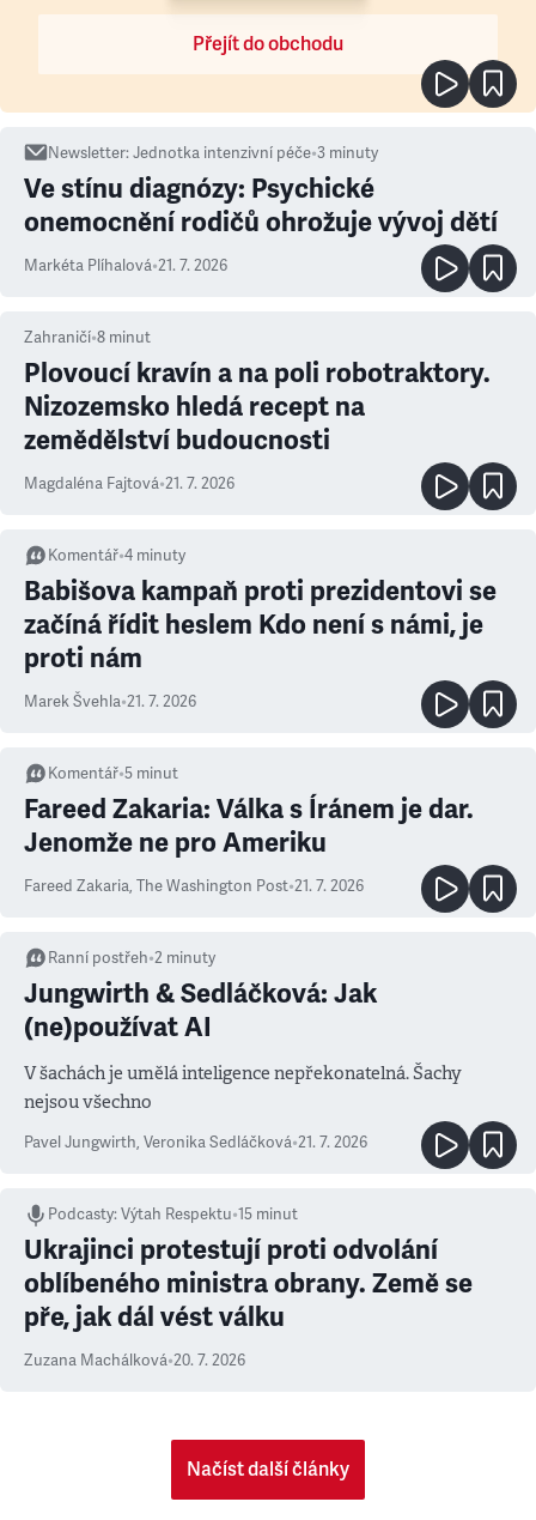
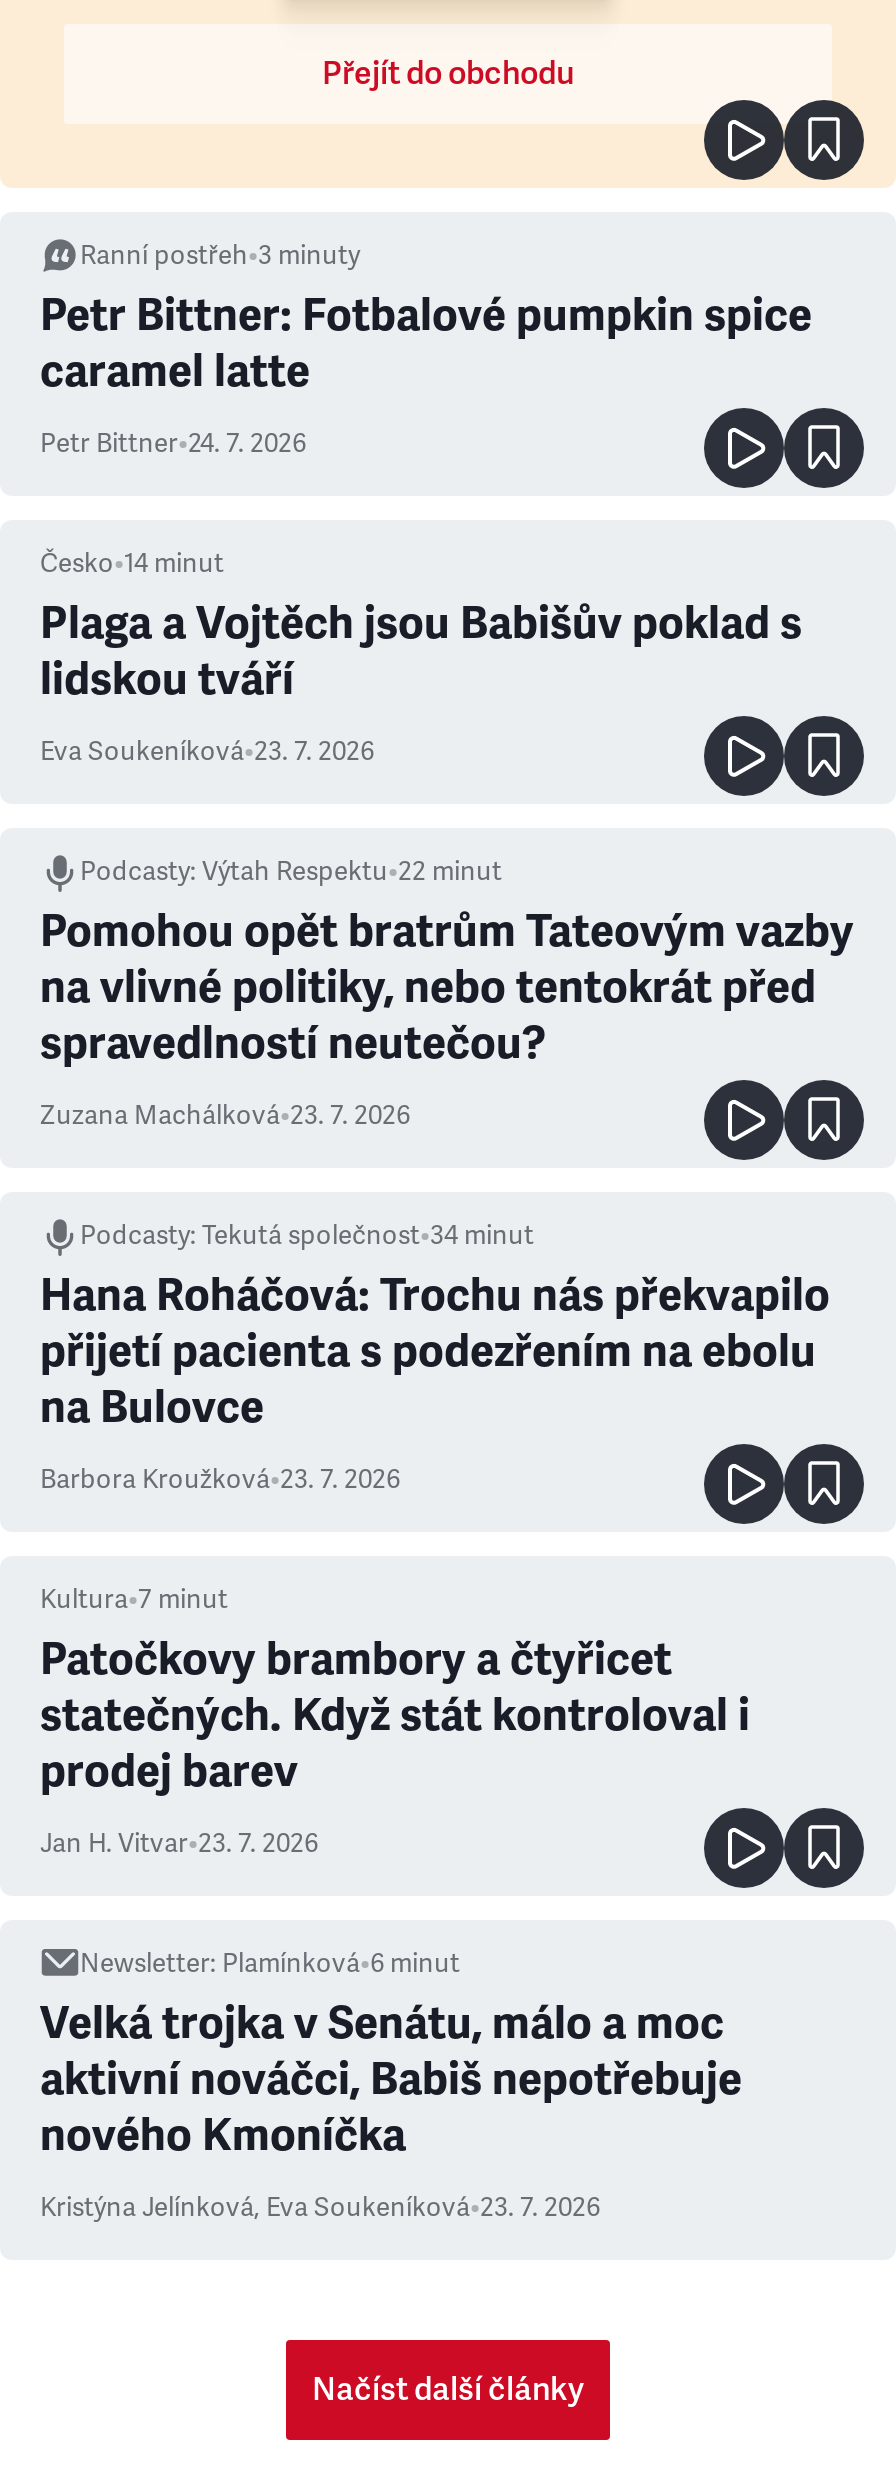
- Newsletter: Jednotka intenzivní péče•3 minuty
- Ve stínu diagnózy: Psychické
- onemocnění rodičů ohrožuje vývoj dětí
- Markéta Plíhalová•21. 7. 2026
+ Ranní postřeh•3 minuty
+ Petr Bittner: Fotbalové pumpkin spice
+ caramel latte
+ Petr Bittner•24. 7. 2026

- Zahraničí•8 minut
- Plovoucí kravín a na poli robotraktory.
- Nizozemsko hledá recept na
- zemědělství budoucnosti
- Magdaléna Fajtová•21. 7. 2026
+ Česko•14 minut
+ Plaga a Vojtěch jsou Babišův poklad s
+ lidskou tváří
+ Eva Soukeníková•23. 7. 2026

moved up: [image]

- Komentář•4 minuty
- Babišova kampaň proti prezidentovi se
- začíná řídit heslem Kdo není s námi, je
- proti nám
- Marek Švehla•21. 7. 2026
+ Podcasty: Výtah Respektu•22 minut
+ Pomohou opět bratrům Tateovým vazby
+ na vlivné politiky, nebo tentokrát před
+ spravedlností neutečou?
+ Zuzana Machálková•23. 7. 2026

moved up: [image]

- Komentář•5 minut
- Fareed Zakaria: Válka s Íránem je dar.
- Jenomže ne pro Ameriku
- Fareed Zakaria, The Washington Post•21. 7. 2026
+ Podcasty: Tekutá společnost•34 minut
+ Hana Roháčová: Trochu nás překvapilo
+ přijetí pacienta s podezřením na ebolu
+ na Bulovce
+ Barbora Kroužková•23. 7. 2026

- Ranní postřeh•2 minuty
- Jungwirth & Sedláčková: Jak
- (ne)používat AI
- V šachách je umělá inteligence nepřekonatelná. Šachy
- nejsou všechno
- Pavel Jungwirth, Veronika Sedláčková•21. 7. 2026
+ Kultura•7 minut
+ Patočkovy brambory a čtyřicet
+ statečných. Když stát kontroloval i
+ prodej barev
+ Jan H. Vitvar•23. 7. 2026

- Podcasty: Výtah Respektu•15 minut
- Ukrajinci protestují proti odvolání
- oblíbeného ministra obrany. Země se
- pře, jak dál vést válku
- Zuzana Machálková•20. 7. 2026
+ Newsletter: Plamínková•6 minut
+ Velká trojka v Senátu, málo a moc
+ aktivní nováčci, Babiš nepotřebuje
+ nového Kmoníčka
+ Kristýna Jelínková, Eva Soukeníková•23. 7. 2026
